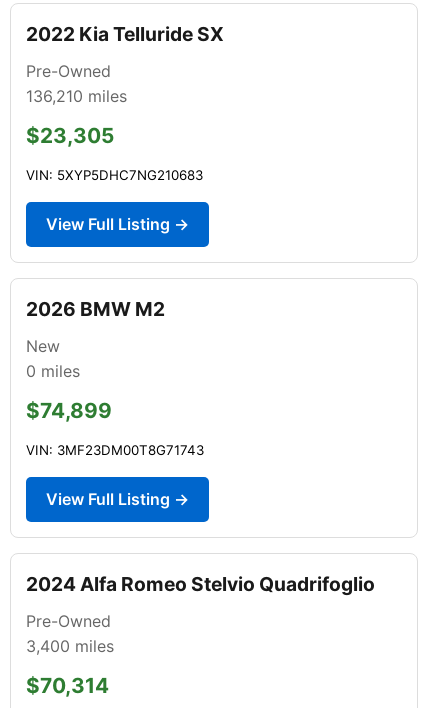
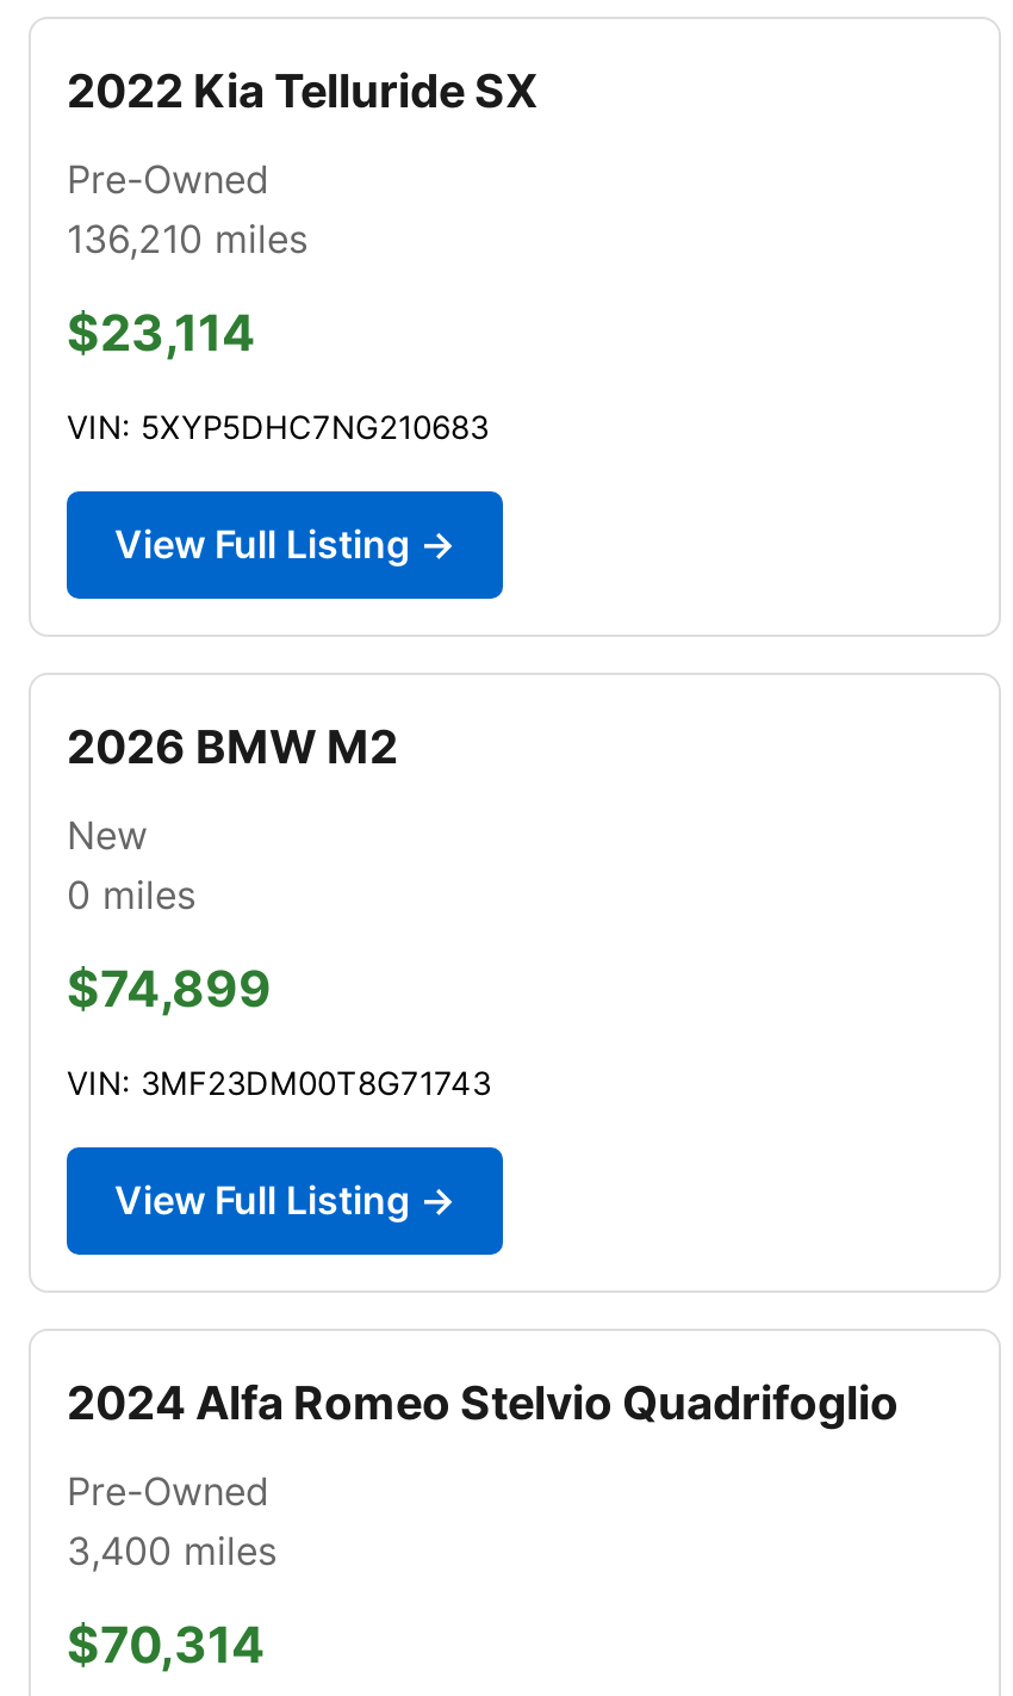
- $23,305
+ $23,114
